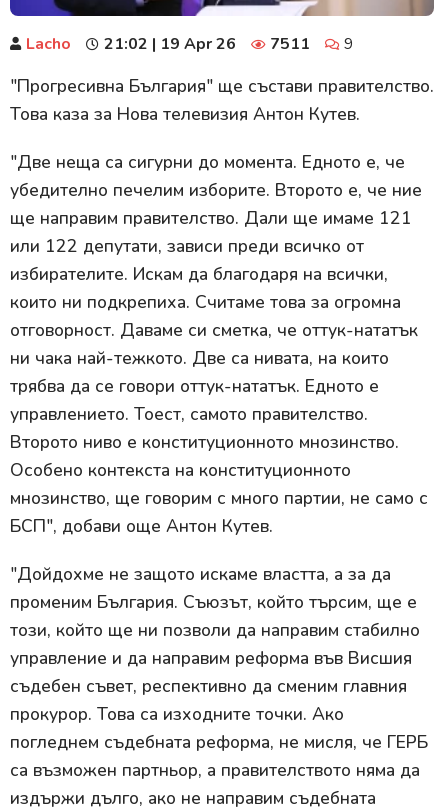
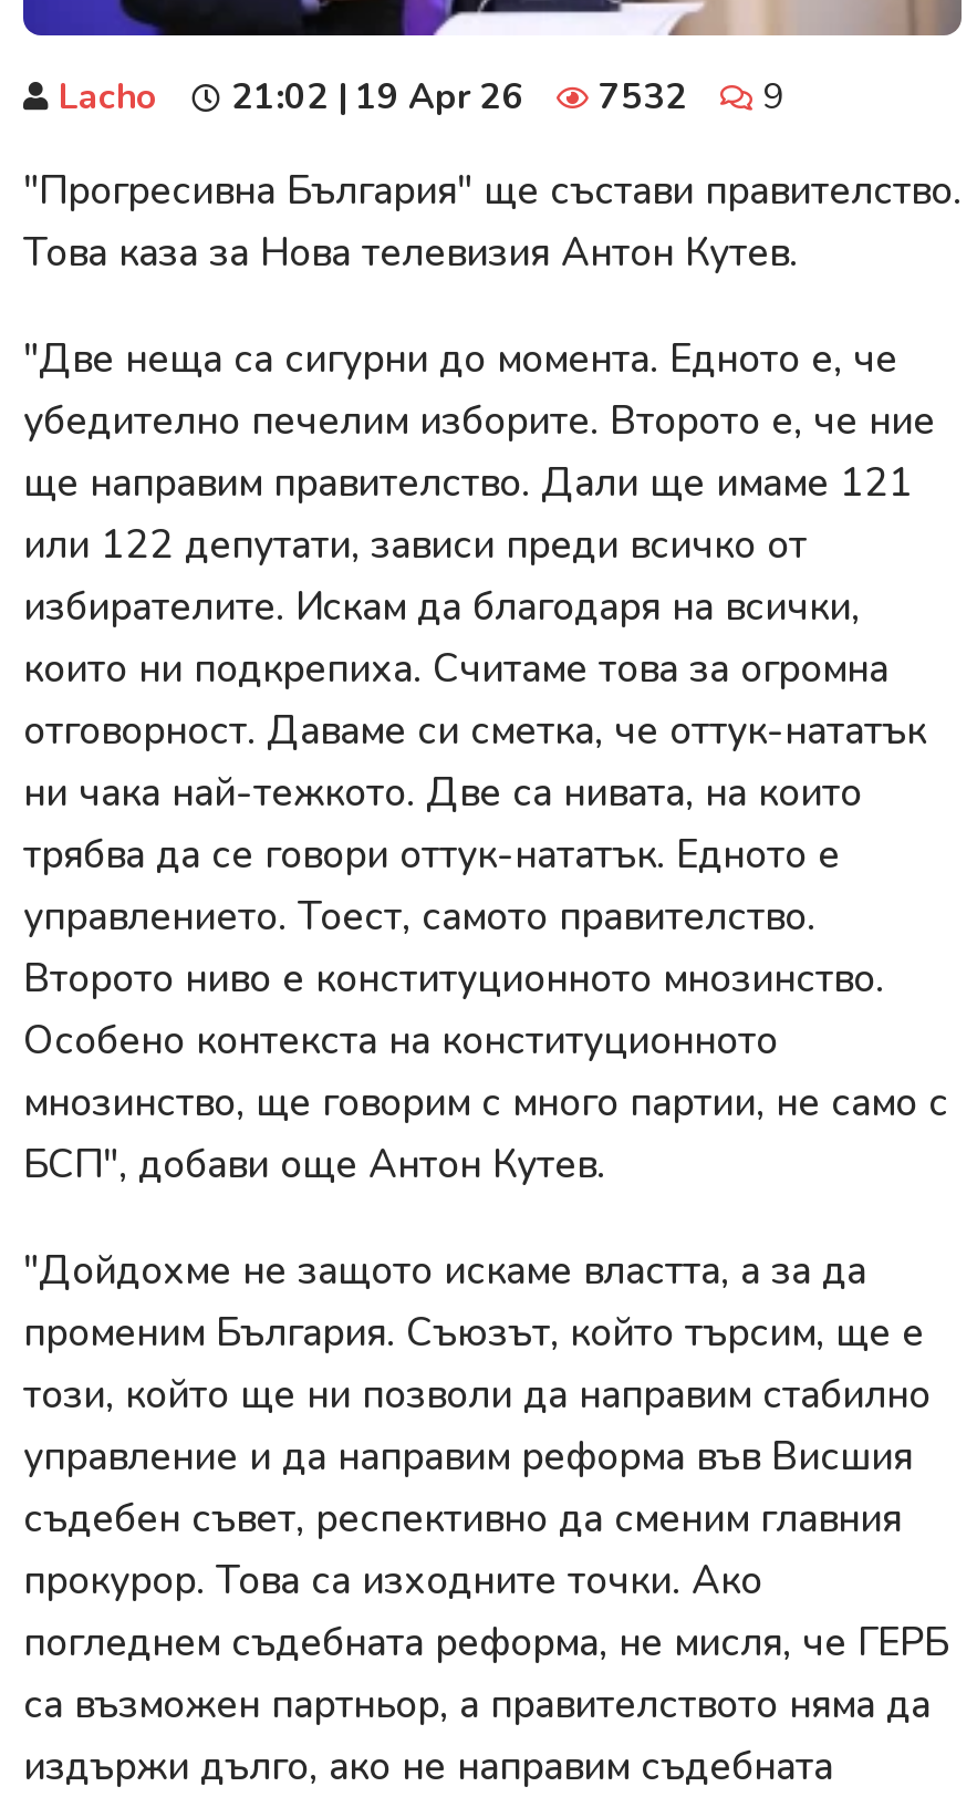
- 7511
+ 7532
